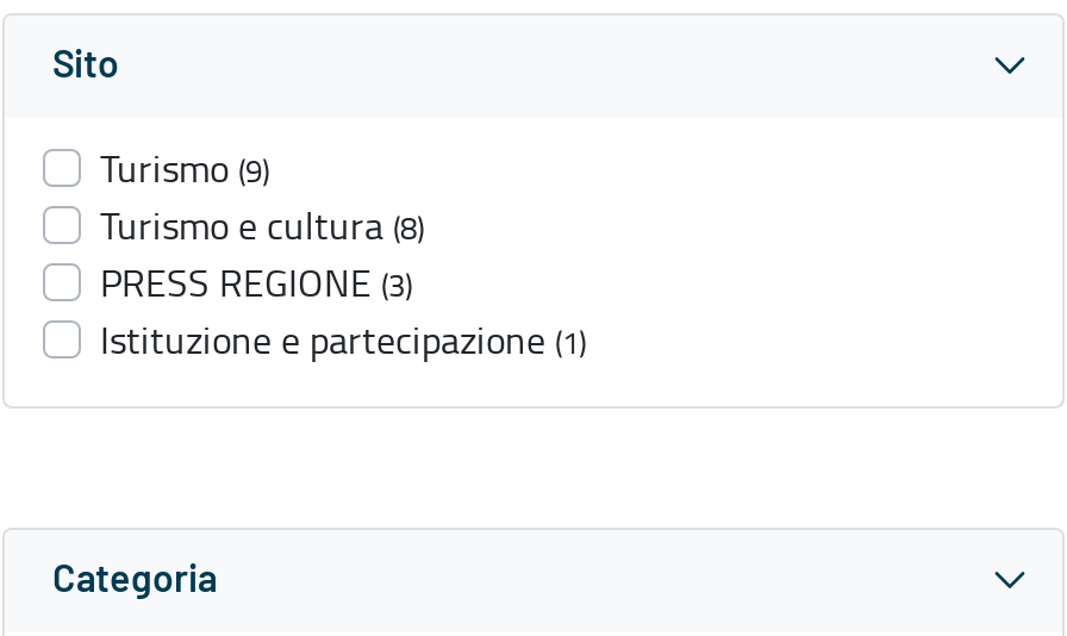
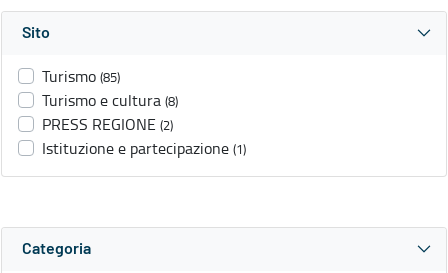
- Turismo (9)
+ Turismo (85)

- PRESS REGIONE (3)
+ PRESS REGIONE (2)
